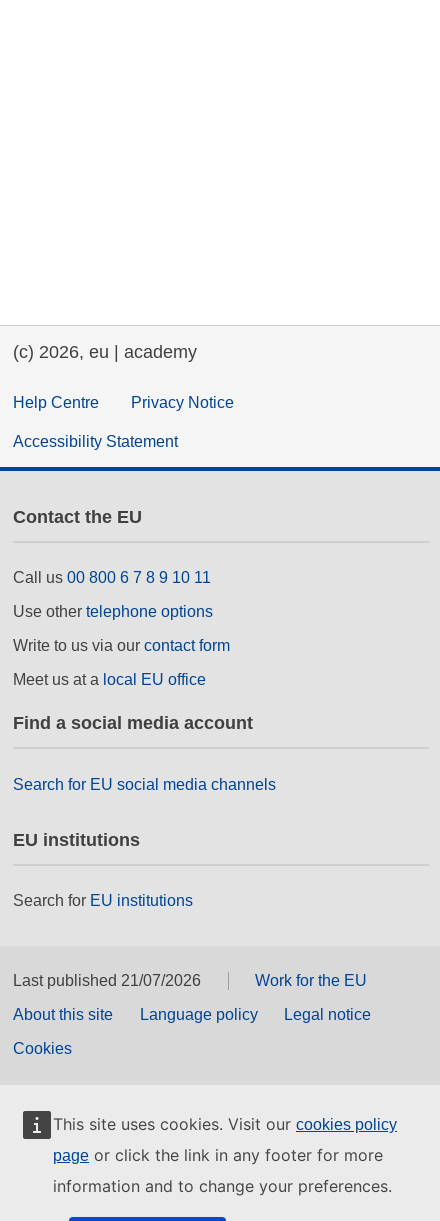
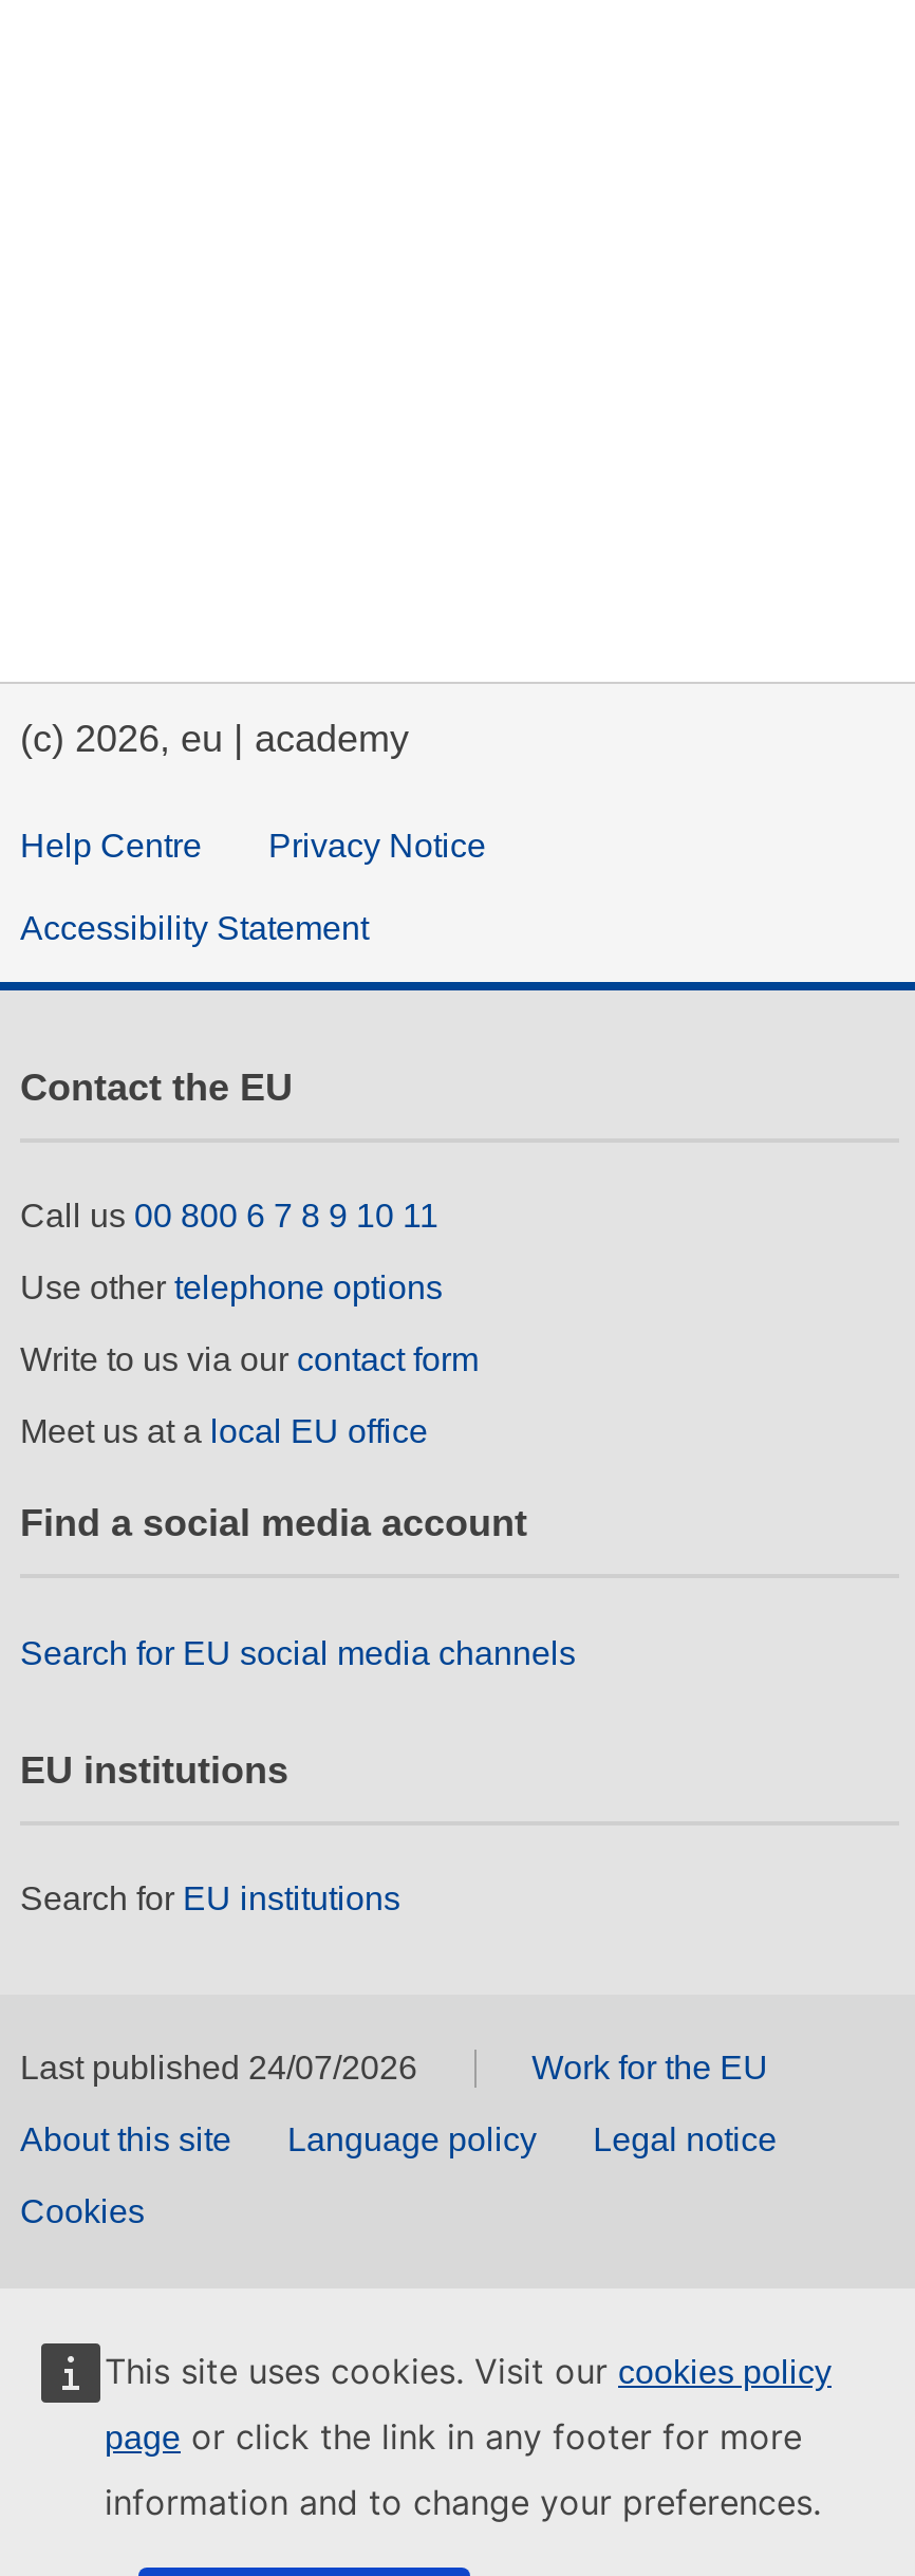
- Last published 21/07/2026
+ Last published 24/07/2026
